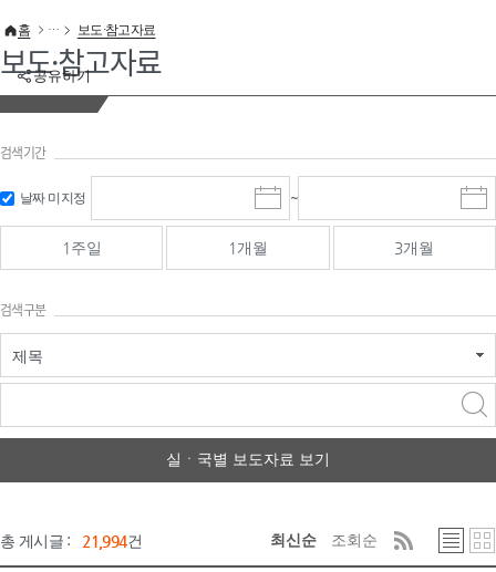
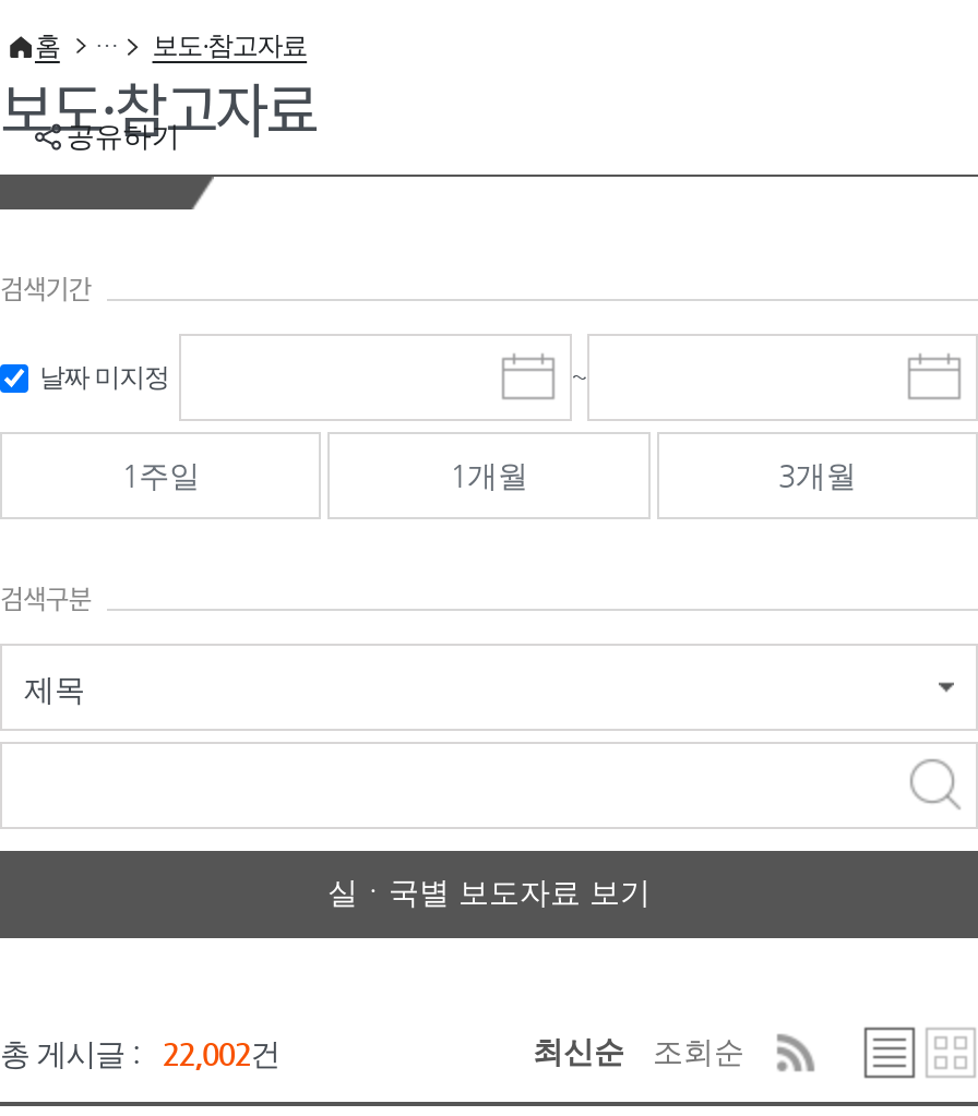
- 총 게시글 : 21,994건
+ 총 게시글 : 22,002건
